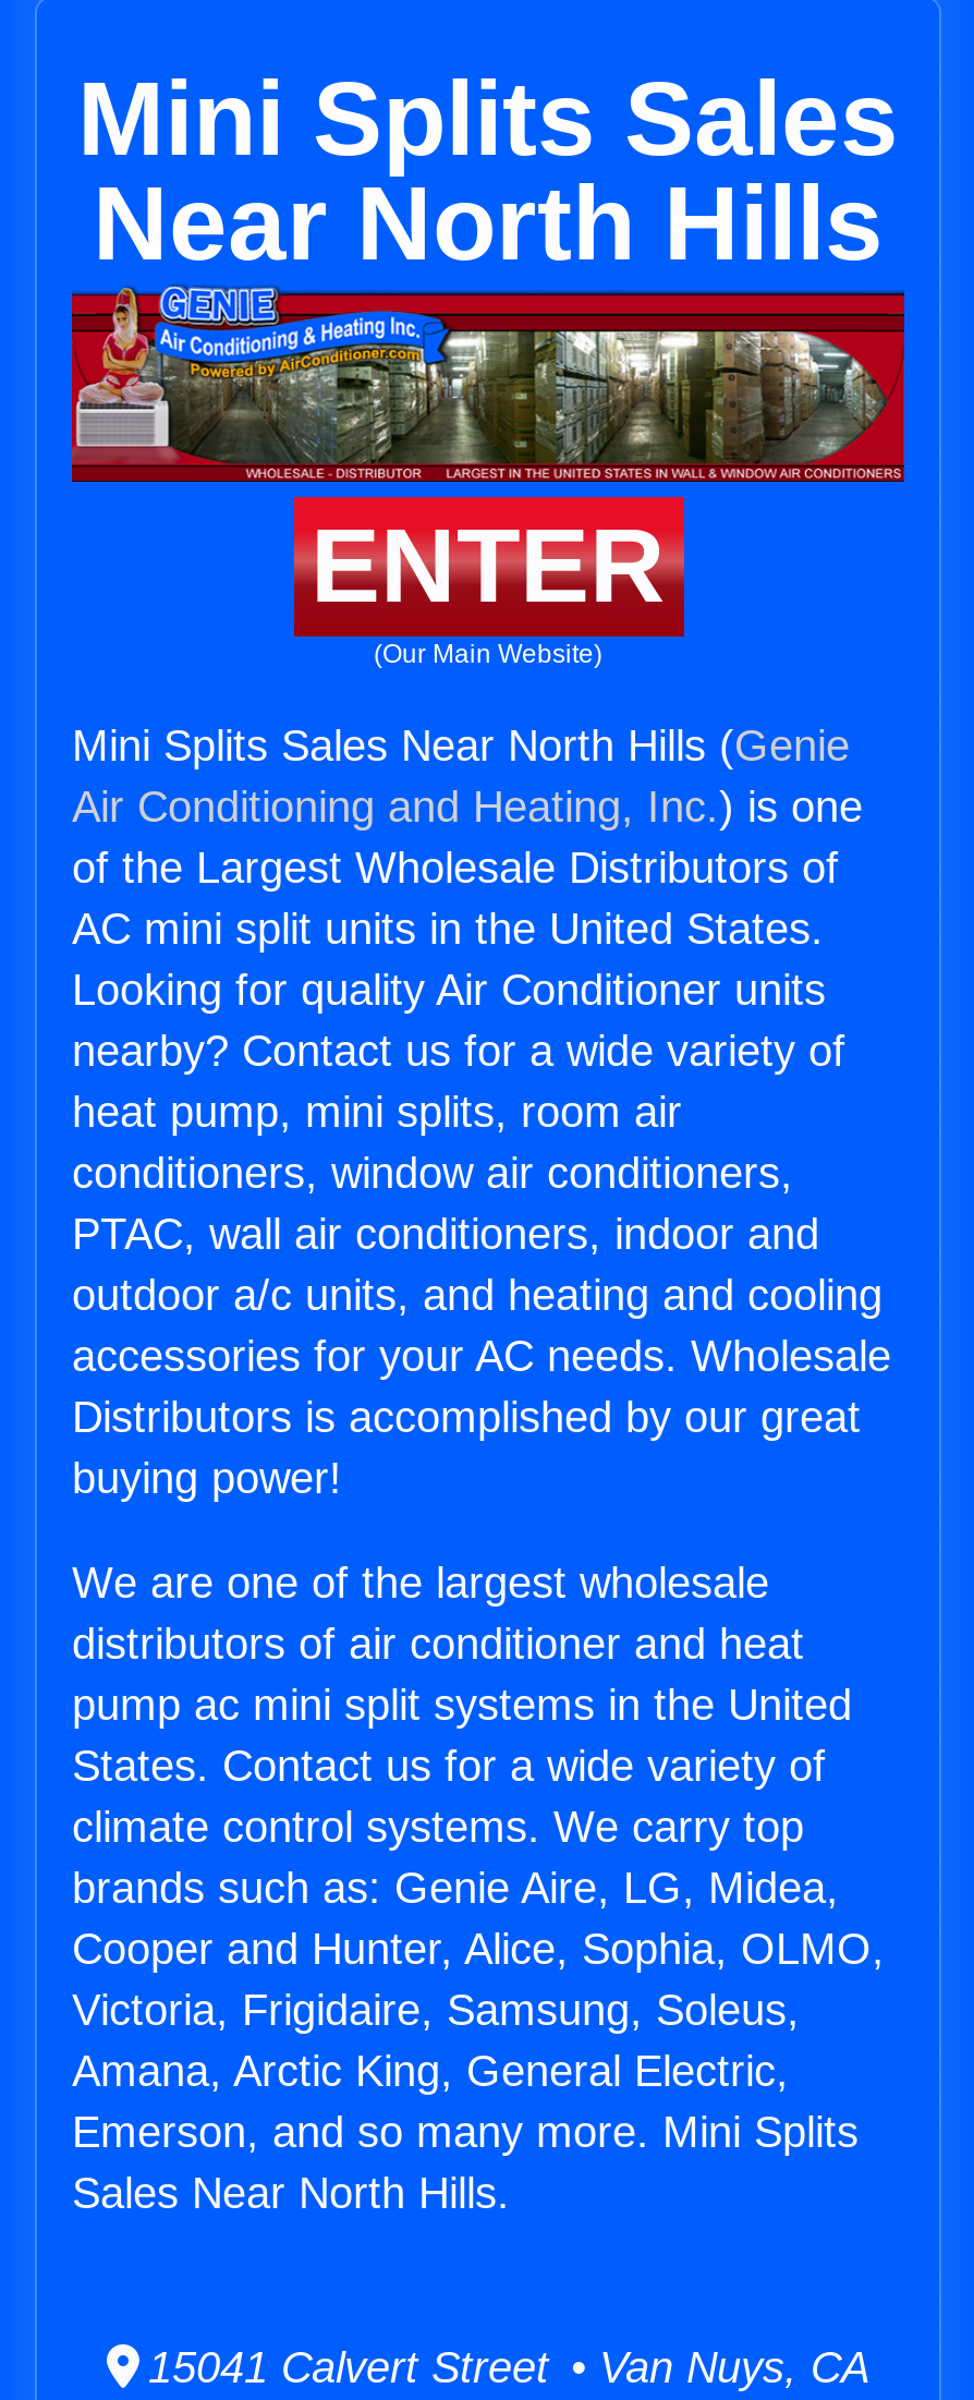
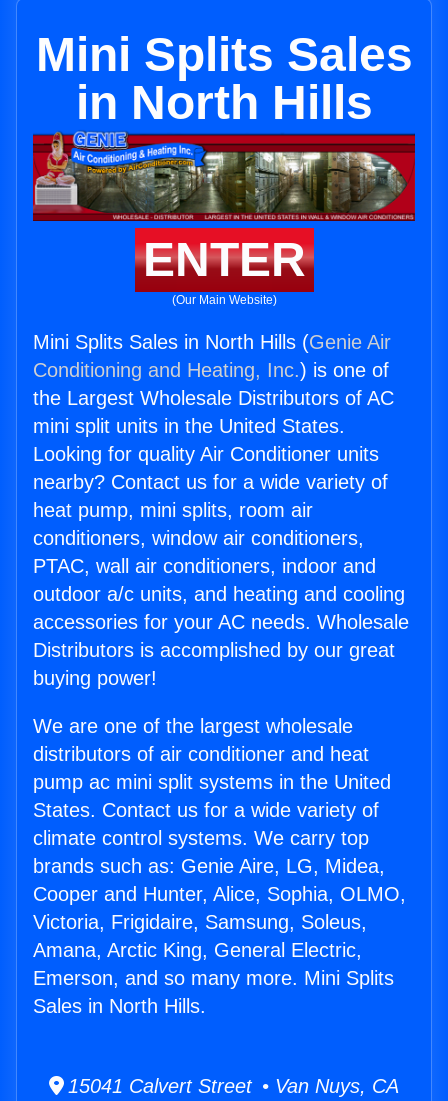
- Near North Hills
+ in North Hills

- Mini Splits Sales Near North Hills (Genie
- Air Conditioning and Heating, Inc.) is one
- of the Largest Wholesale Distributors of
- AC mini split units in the United States.
+ Mini Splits Sales in North Hills (Genie Air
+ Conditioning and Heating, Inc.) is one of
+ the Largest Wholesale Distributors of AC
+ mini split units in the United States.

- Sales Near North Hills.
+ Sales in North Hills.
